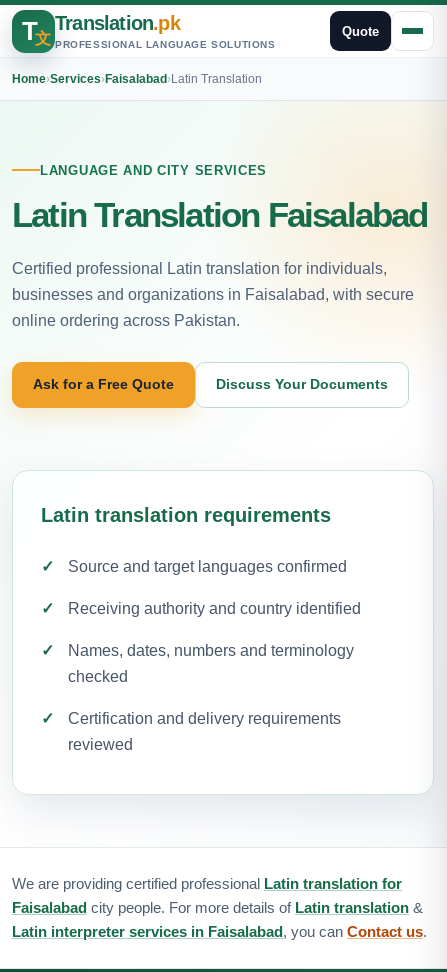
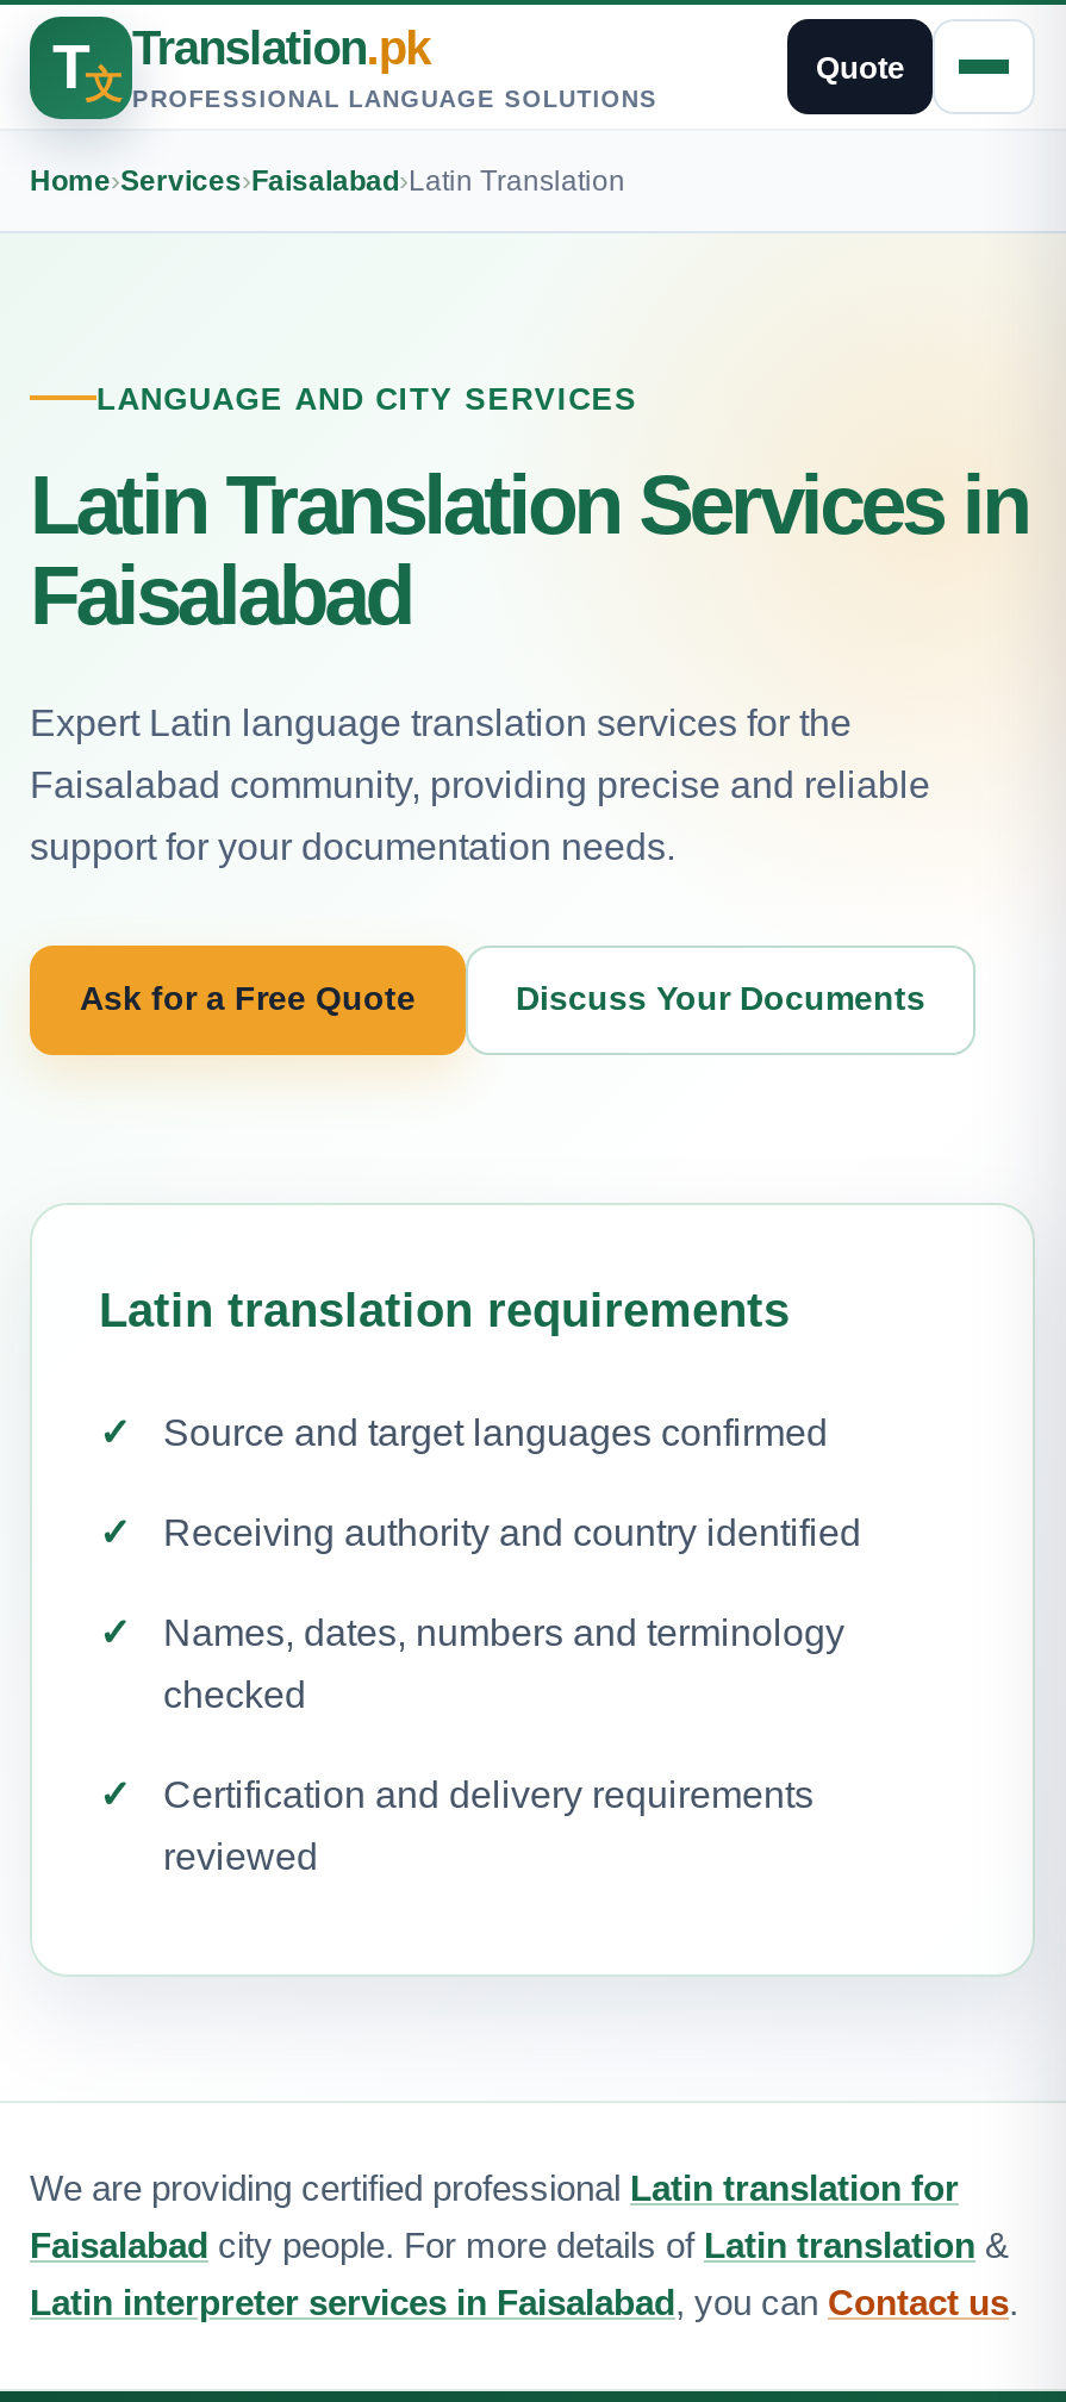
- Latin Translation Faisalabad
+ Latin Translation Services in
+ Faisalabad

- Certified professional Latin translation for individuals,
+ Expert Latin language translation services for the

- businesses and organizations in Faisalabad, with secure
+ Faisalabad community, providing precise and reliable

- online ordering across Pakistan.
+ support for your documentation needs.
